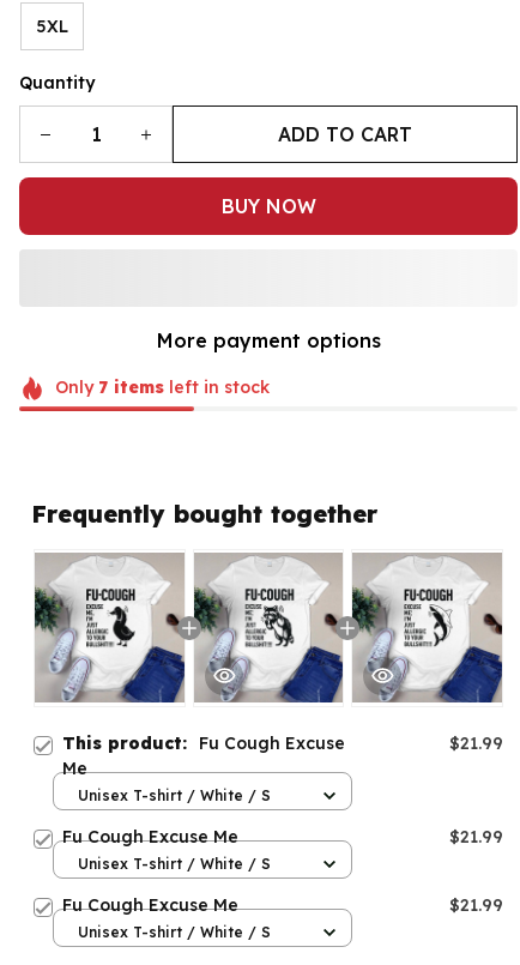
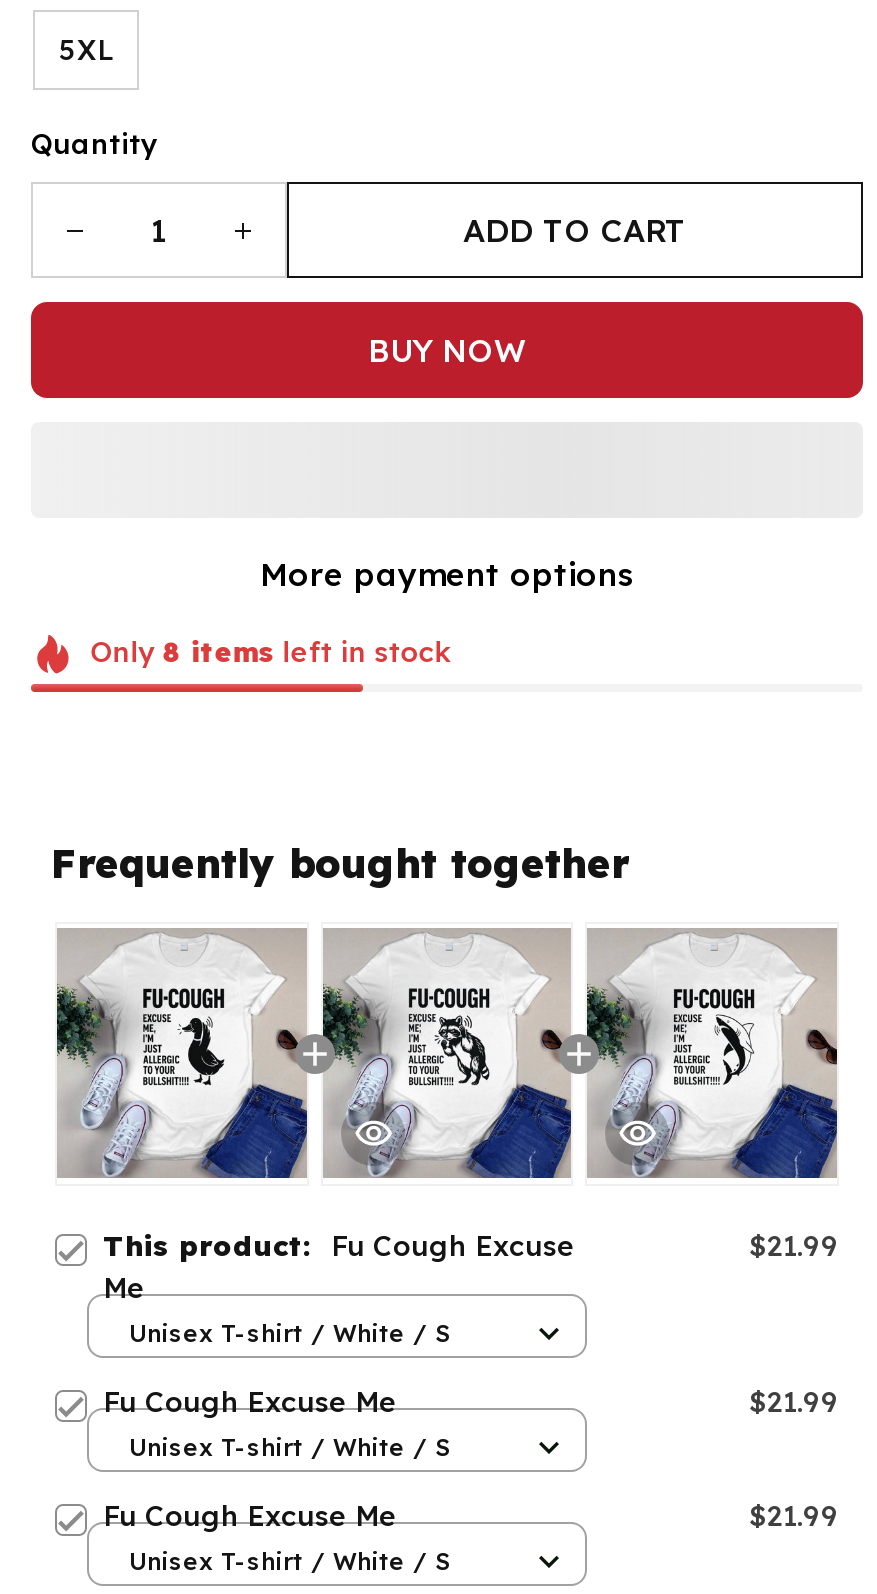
- Only 7 items left in stock
+ Only 8 items left in stock
